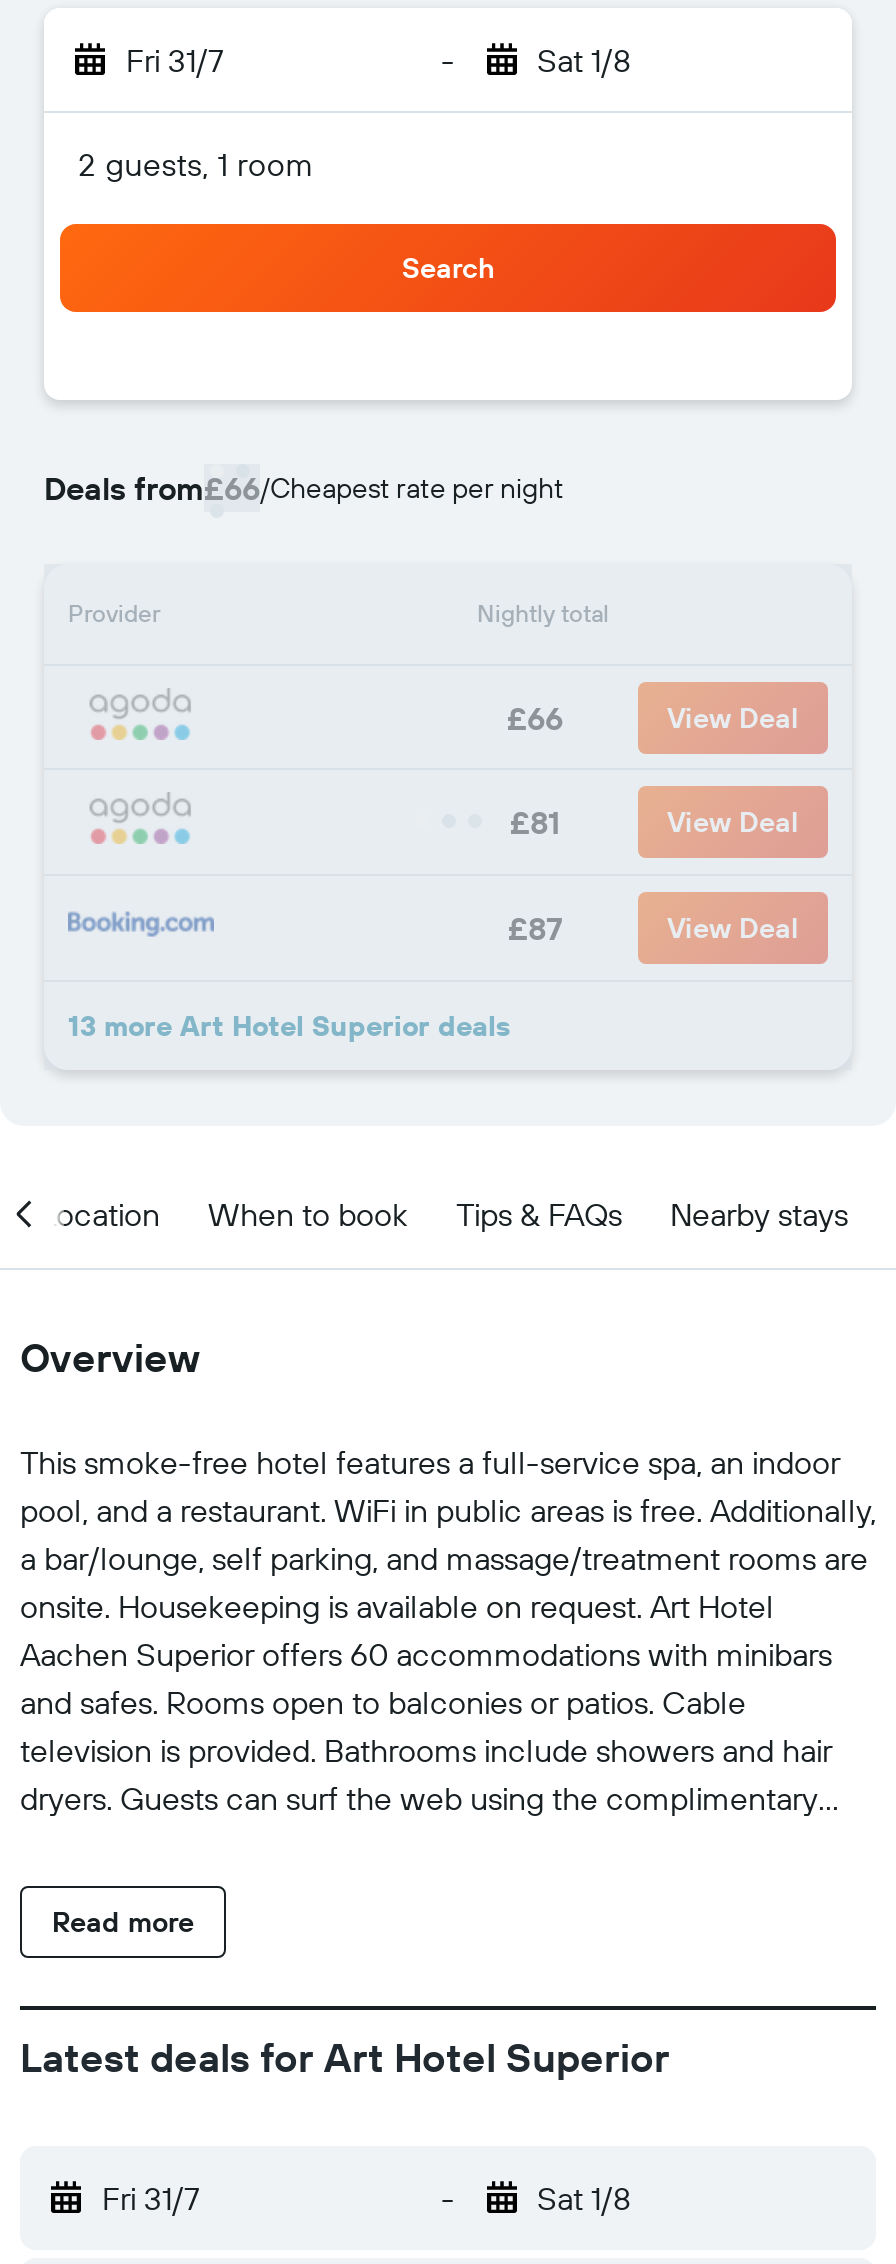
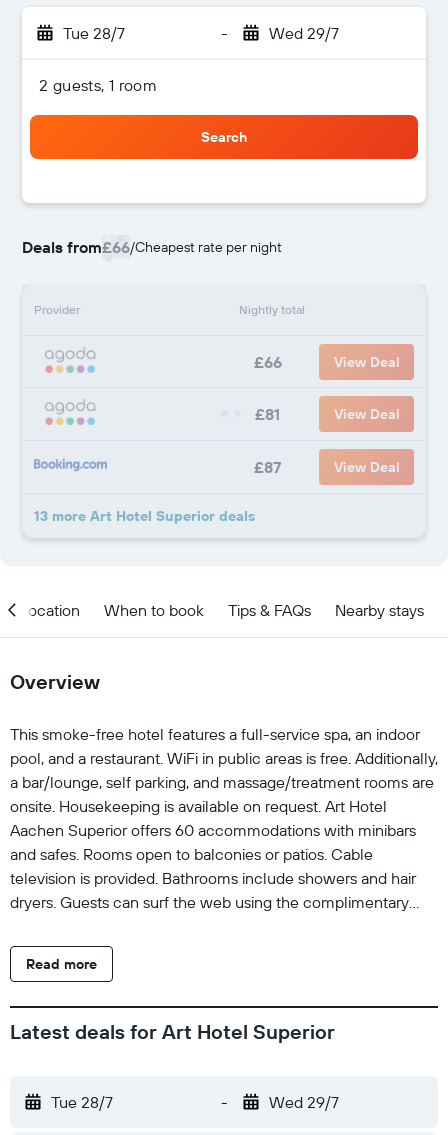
- Fri 31/7
+ Tue 28/7

- Sat 1/8
+ Wed 29/7

- Fri 31/7
+ Tue 28/7

- Sat 1/8
+ Wed 29/7
